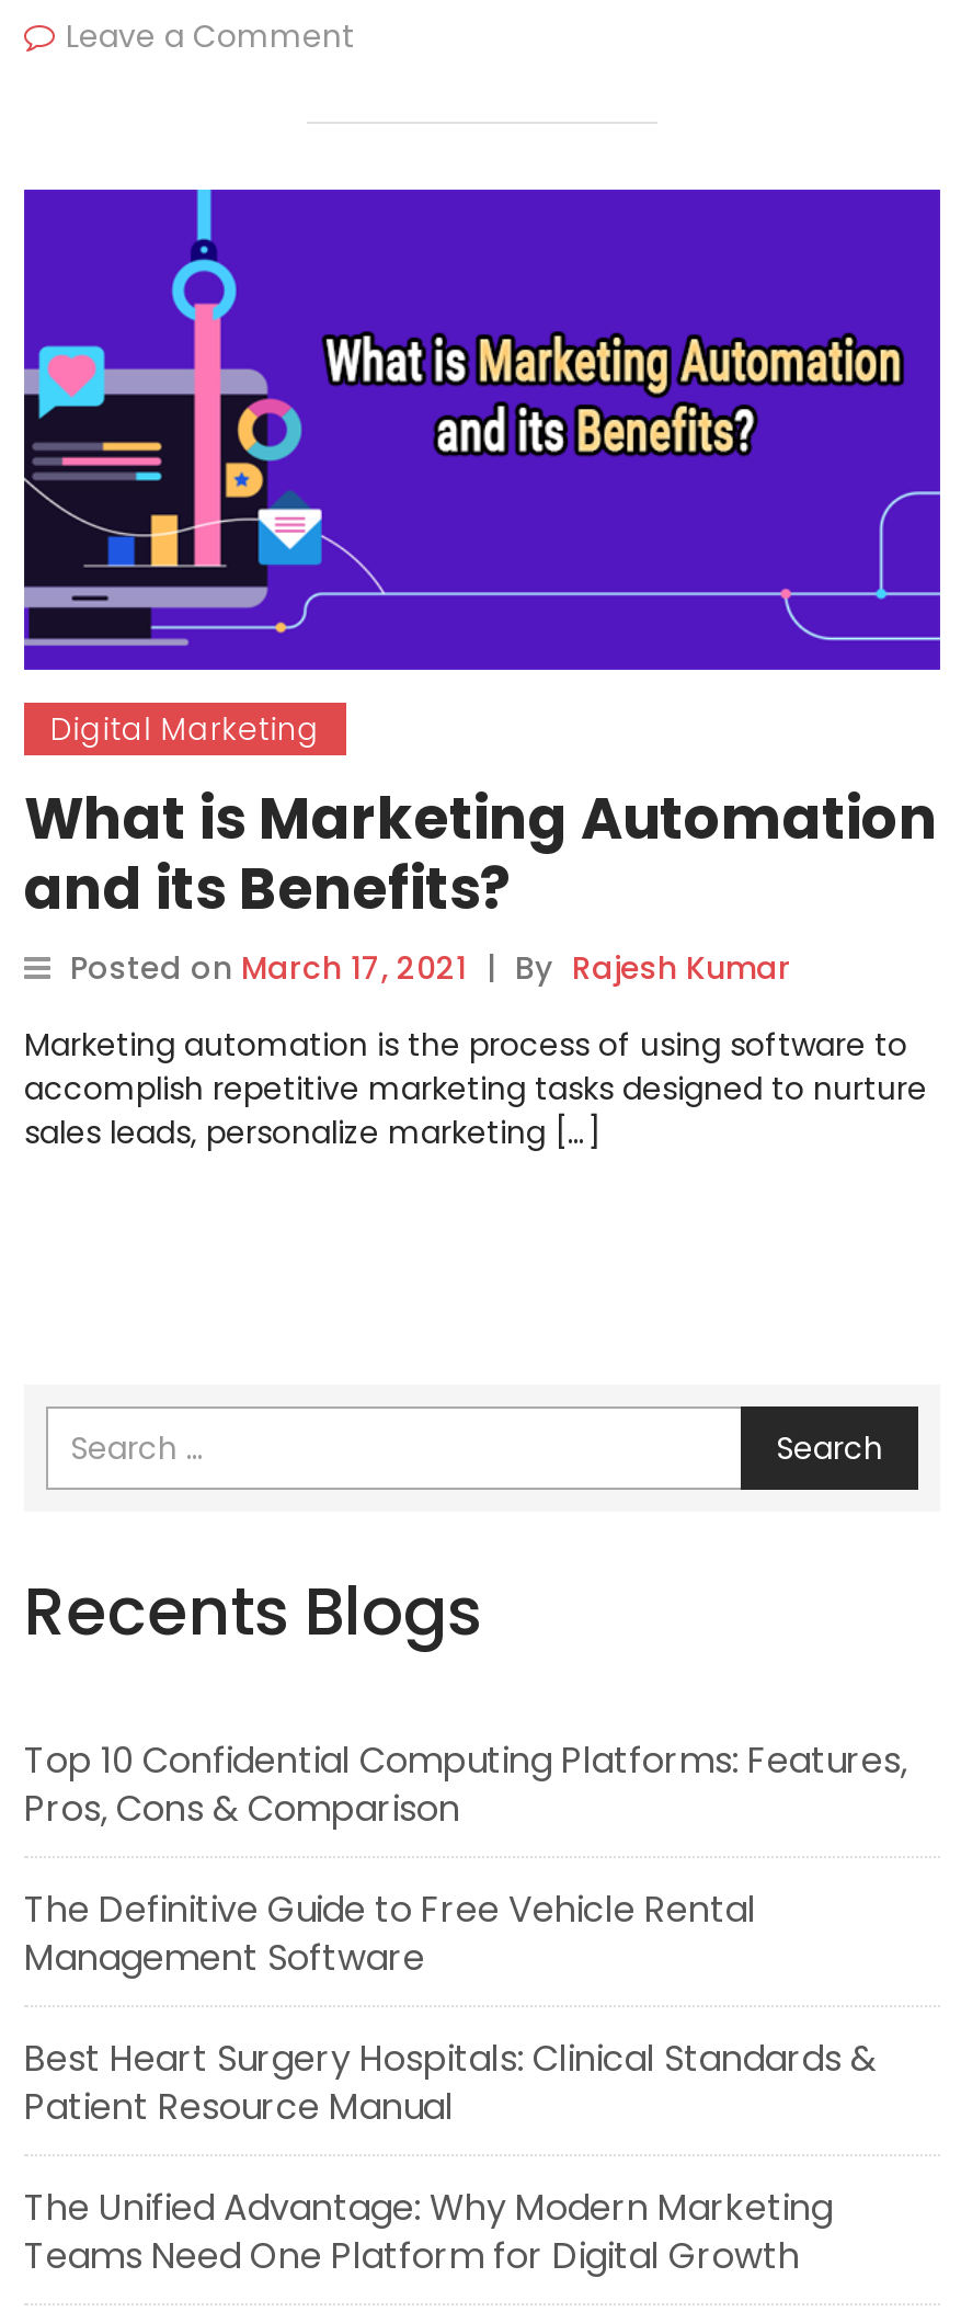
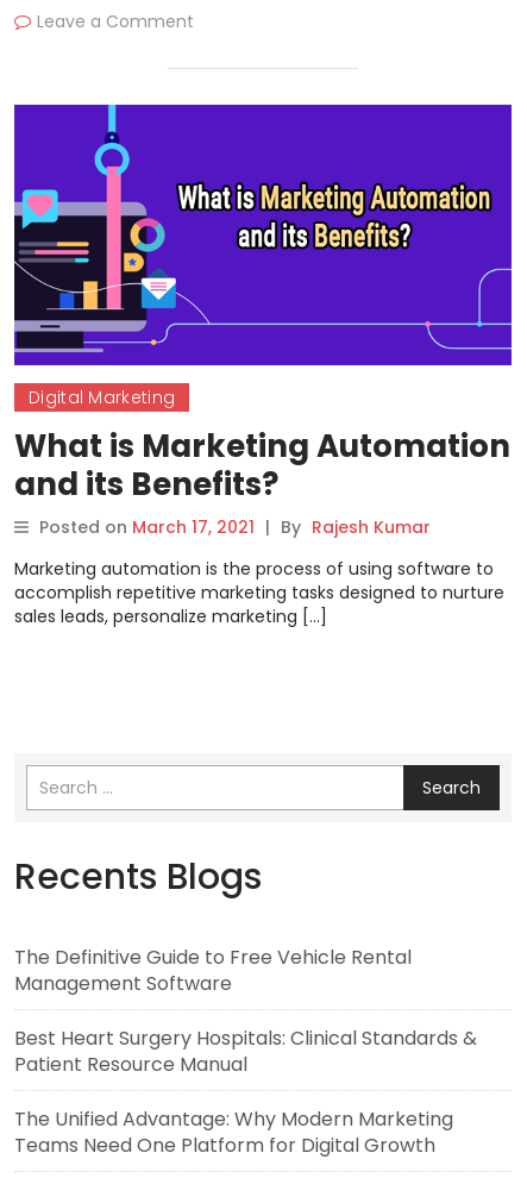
- Top 10 Confidential Computing Platforms: Features,
- Pros, Cons & Comparison
